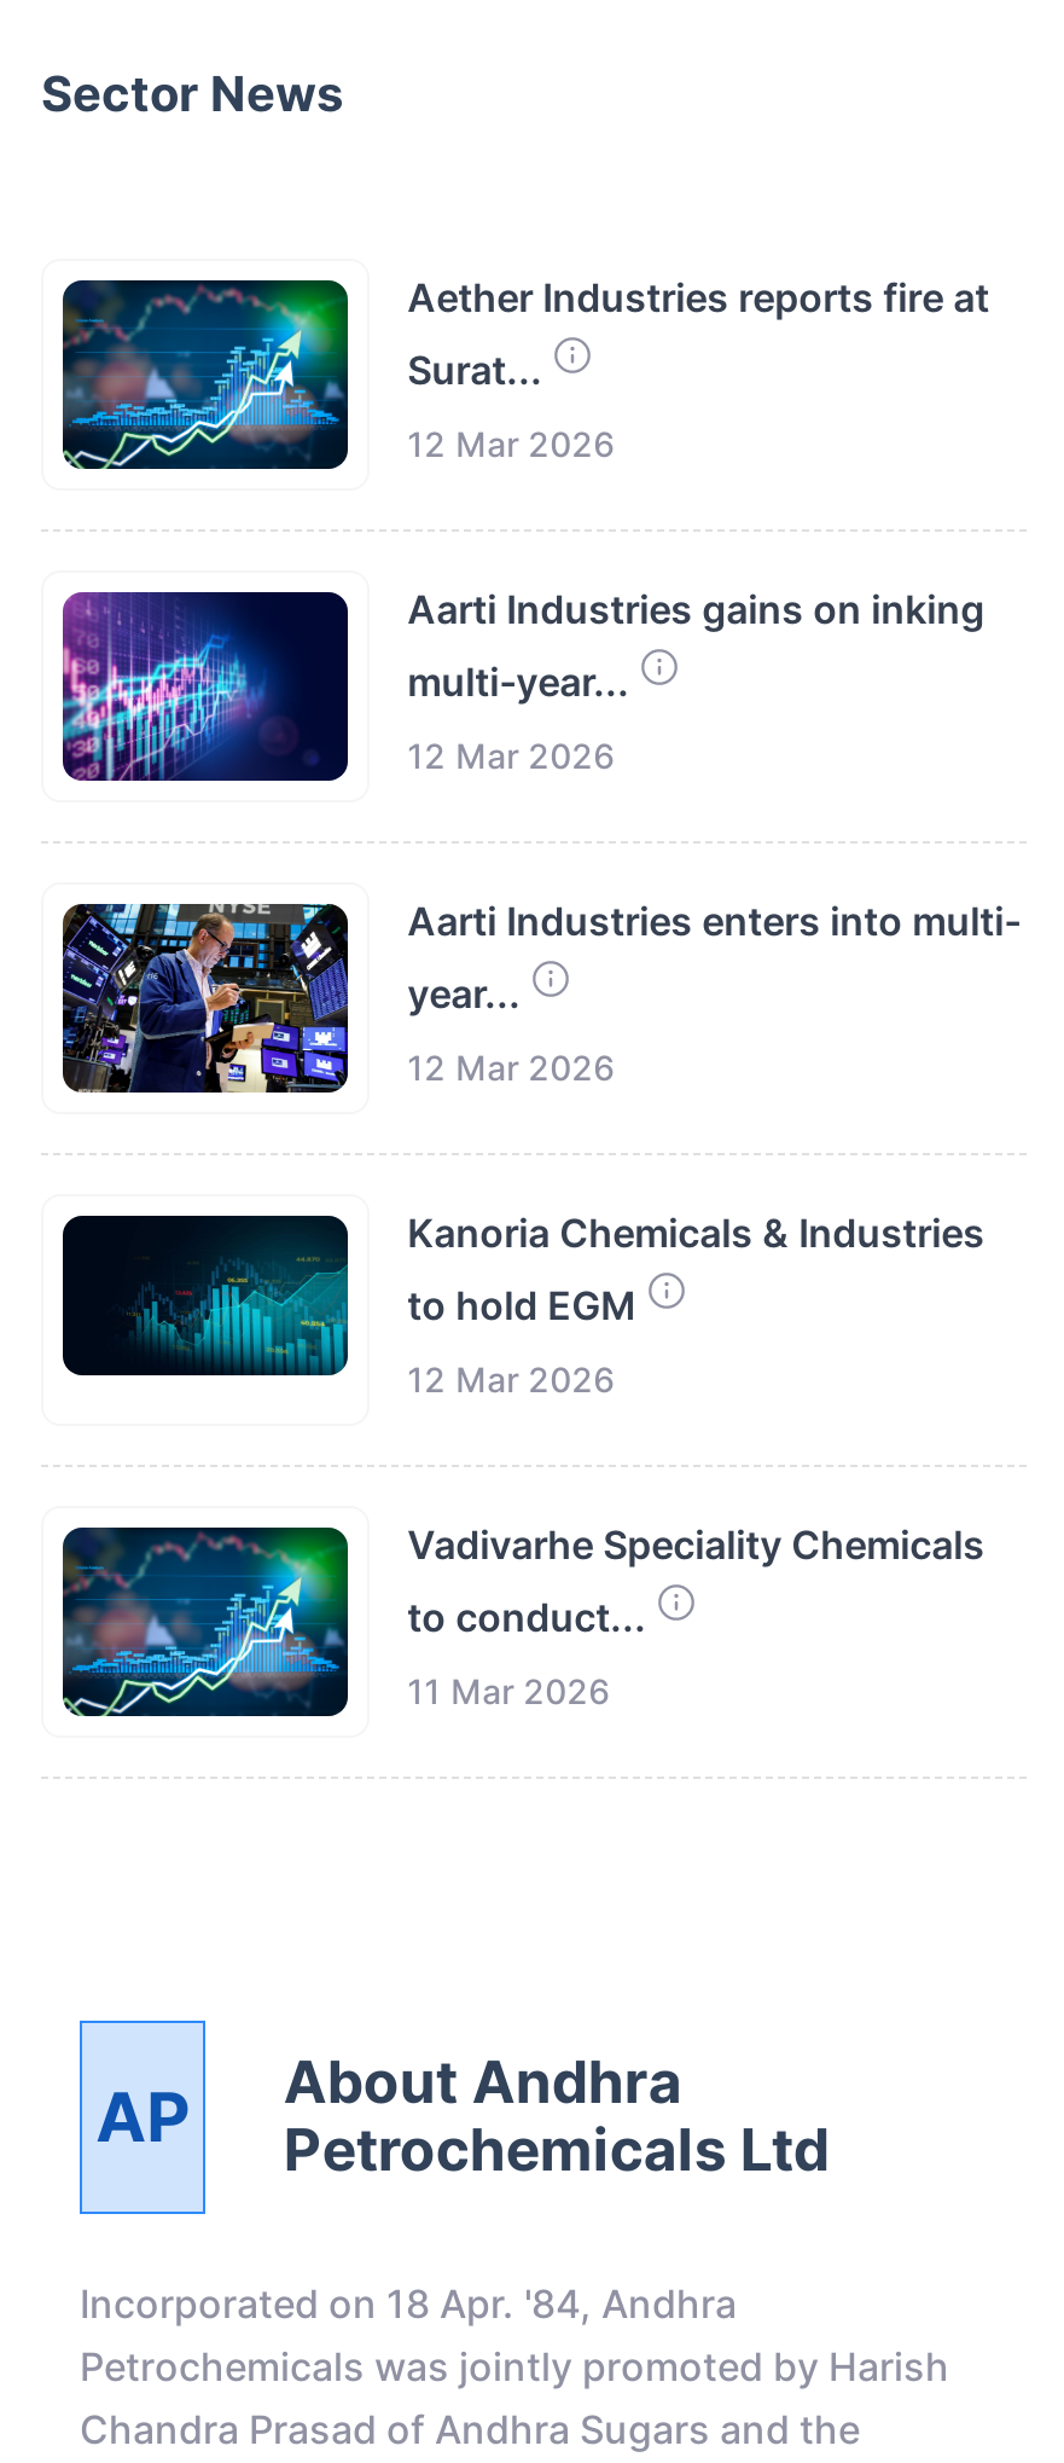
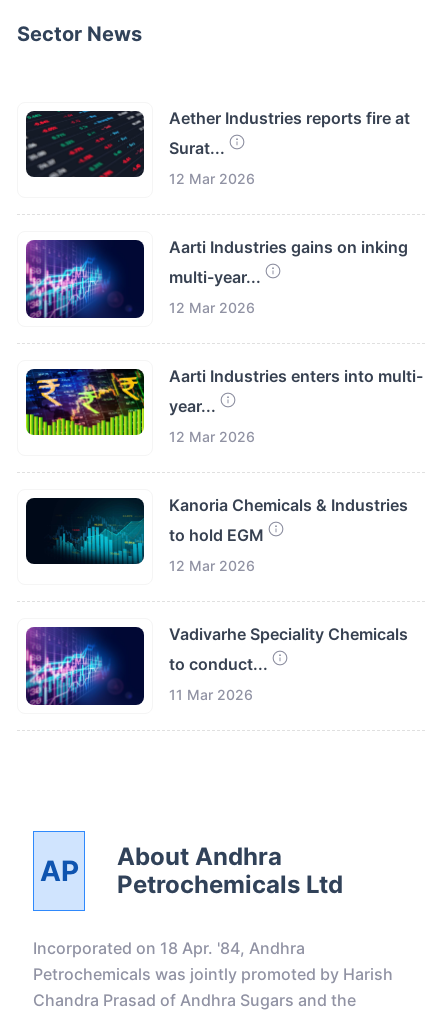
- [image]
+ [image]

- [image]
+ [image]

- [image]
+ [image]
